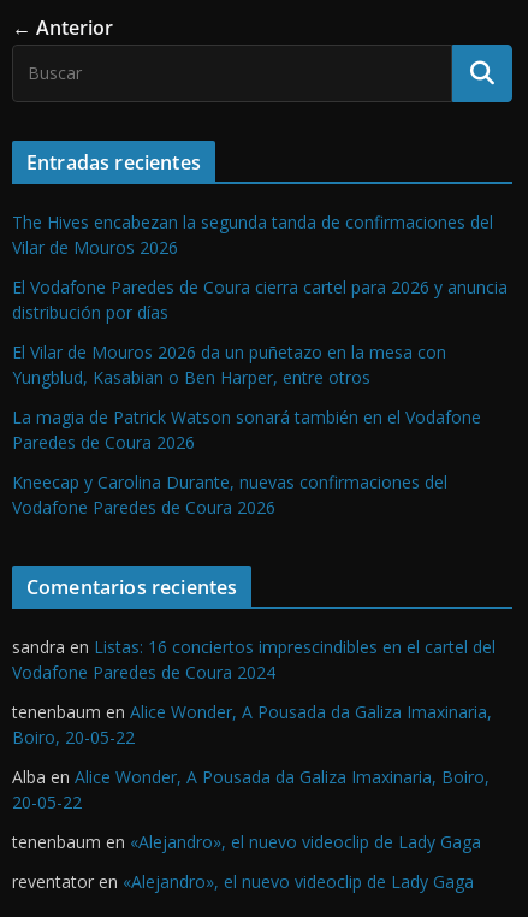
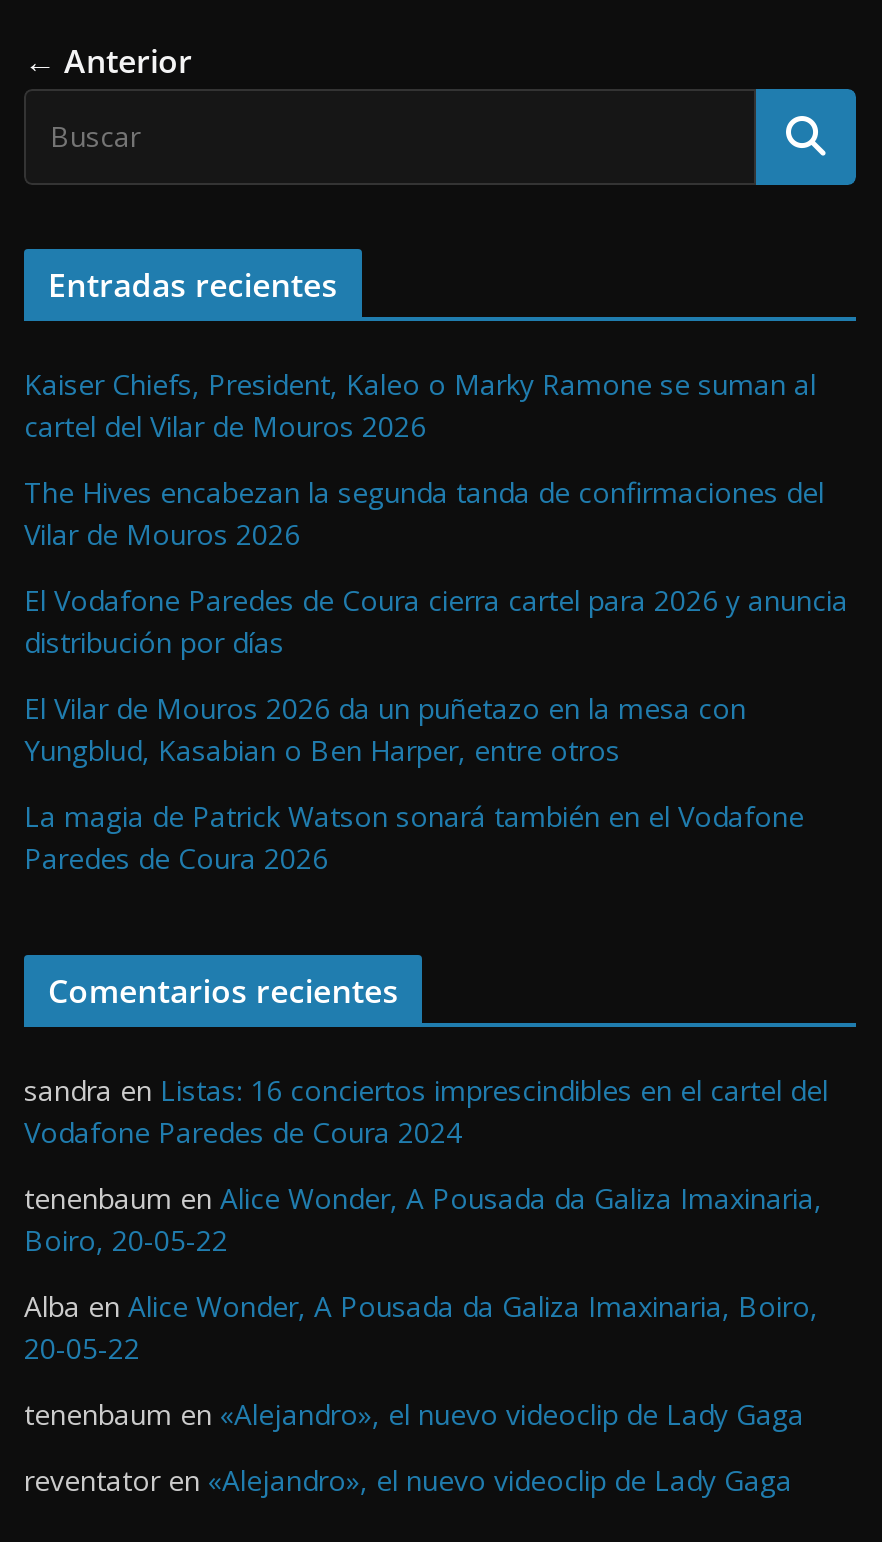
+ Kaiser Chiefs, President, Kaleo o Marky Ramone se suman al
+ cartel del Vilar de Mouros 2026

moved down: The Hives encabezan la segunda tanda de confirmaciones del | Vilar de Mouros 2026 | El Vodafone Paredes de Coura cierra cartel para 2026 y anuncia | distribución por días | El Vilar de Mouros 2026 da un puñetazo en la mesa con | Yungblud, Kasabian o Ben Harper, entre otros | La magia de Patrick Watson sonará también en el Vodafone | Paredes de Coura 2026

- Kneecap y Carolina Durante, nuevas confirmaciones del
- Vodafone Paredes de Coura 2026
